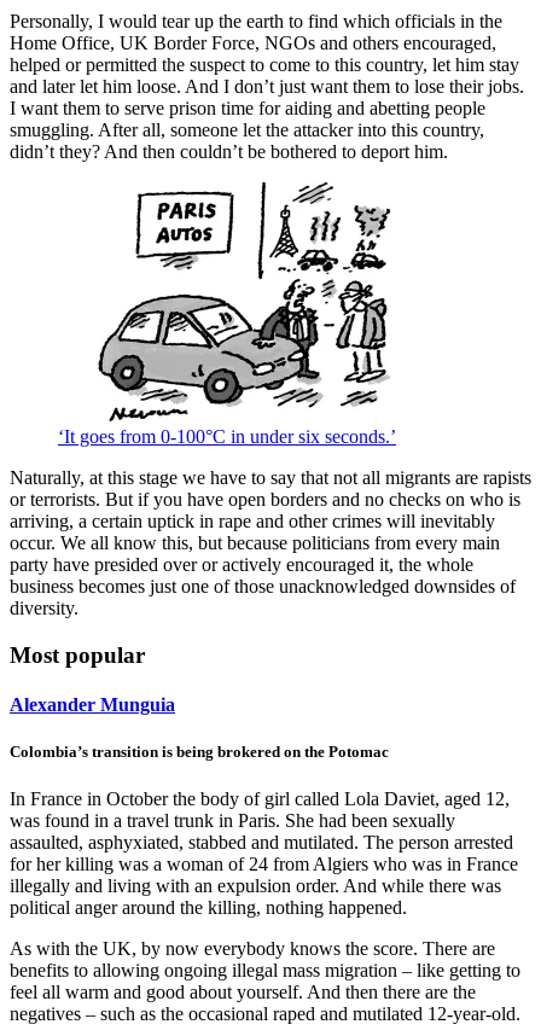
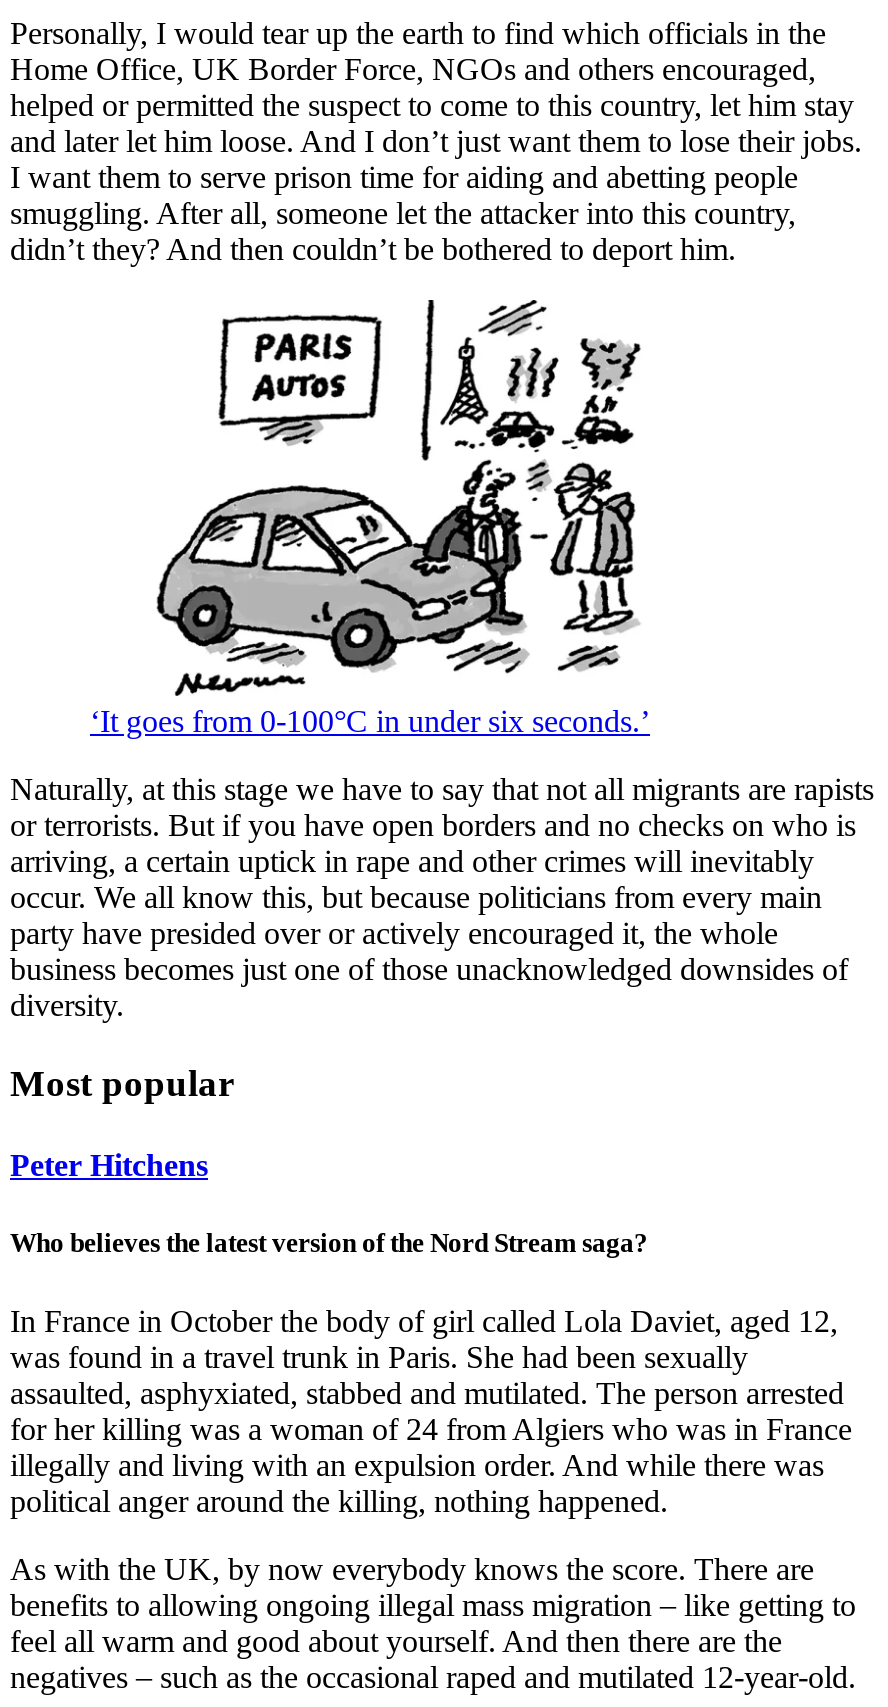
- Alexander Munguia
+ Peter Hitchens

- Colombia’s transition is being brokered on the Potomac
+ Who believes the latest version of the Nord Stream saga?
